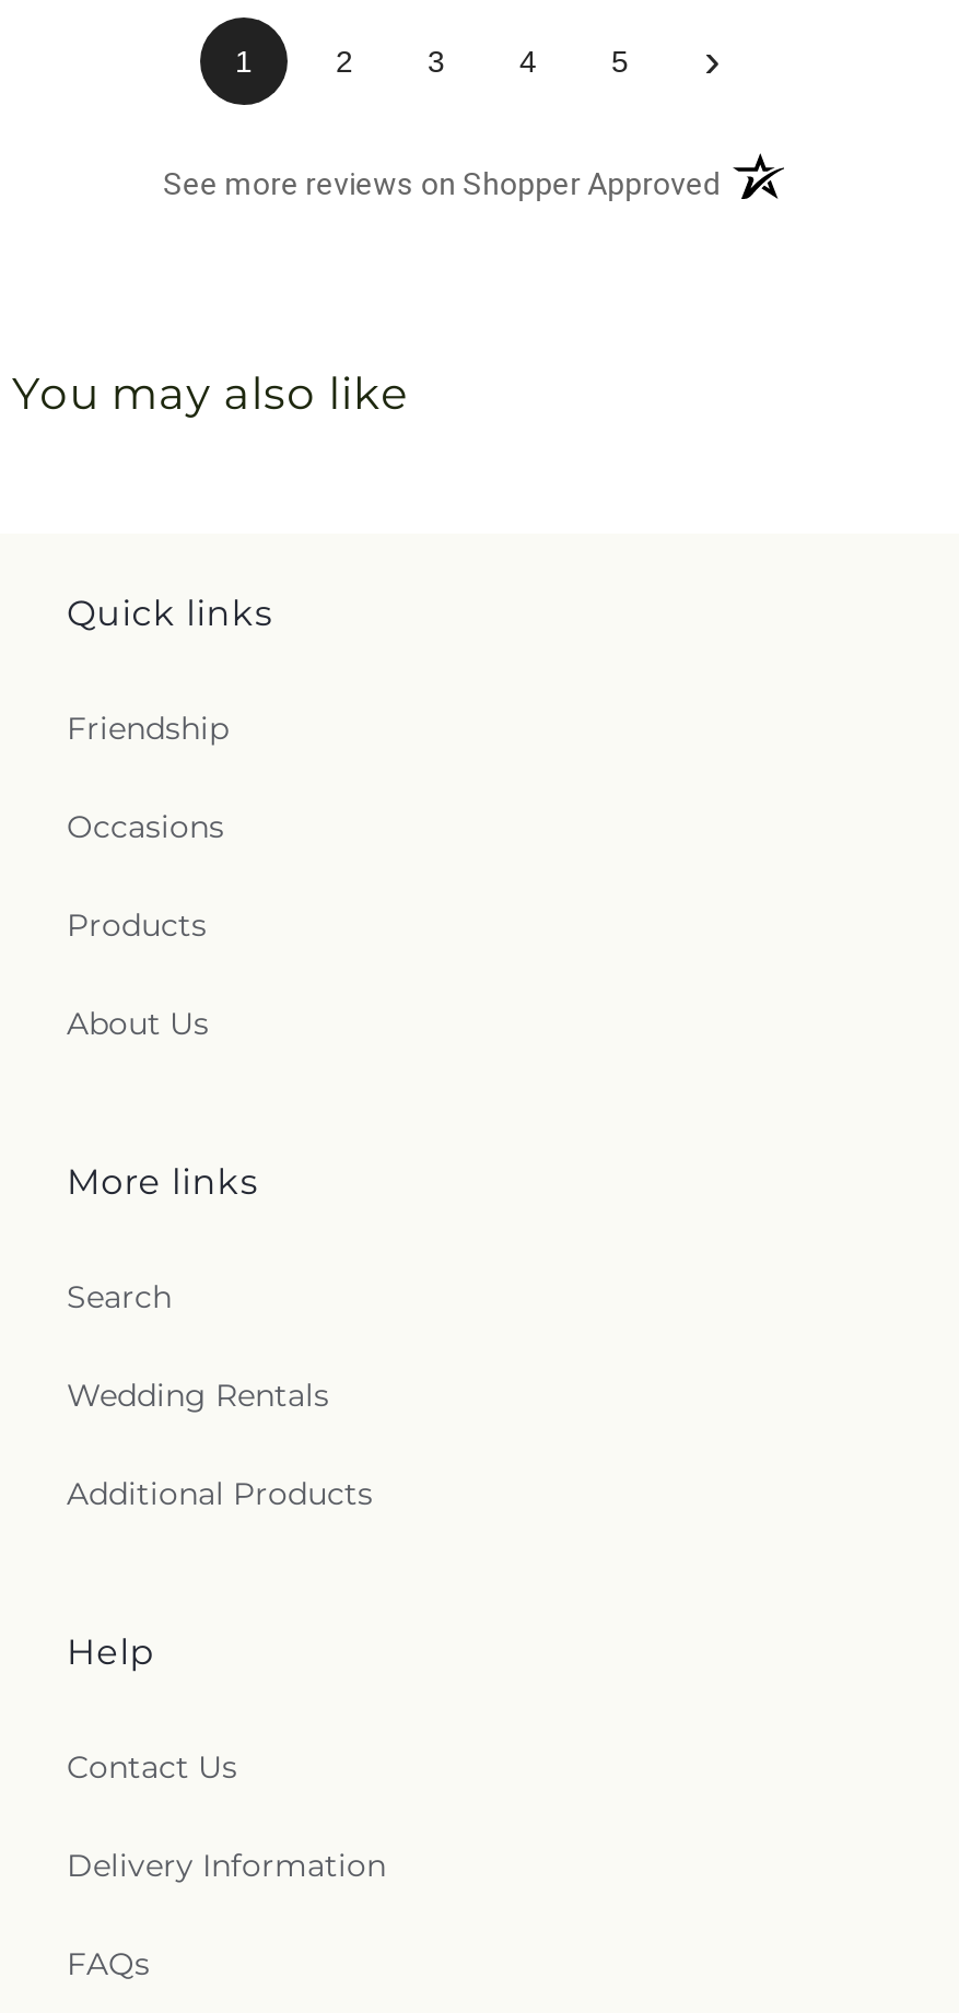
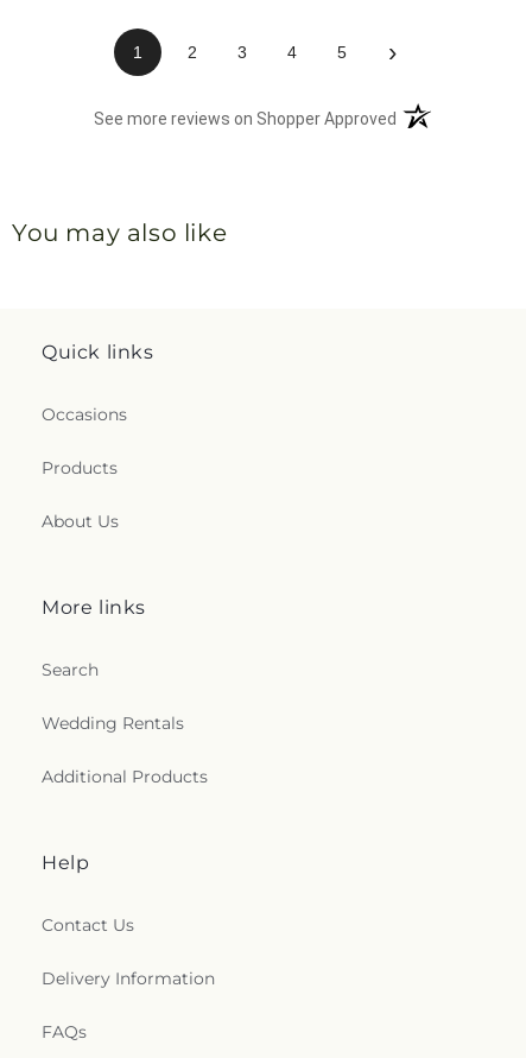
- Friendship
